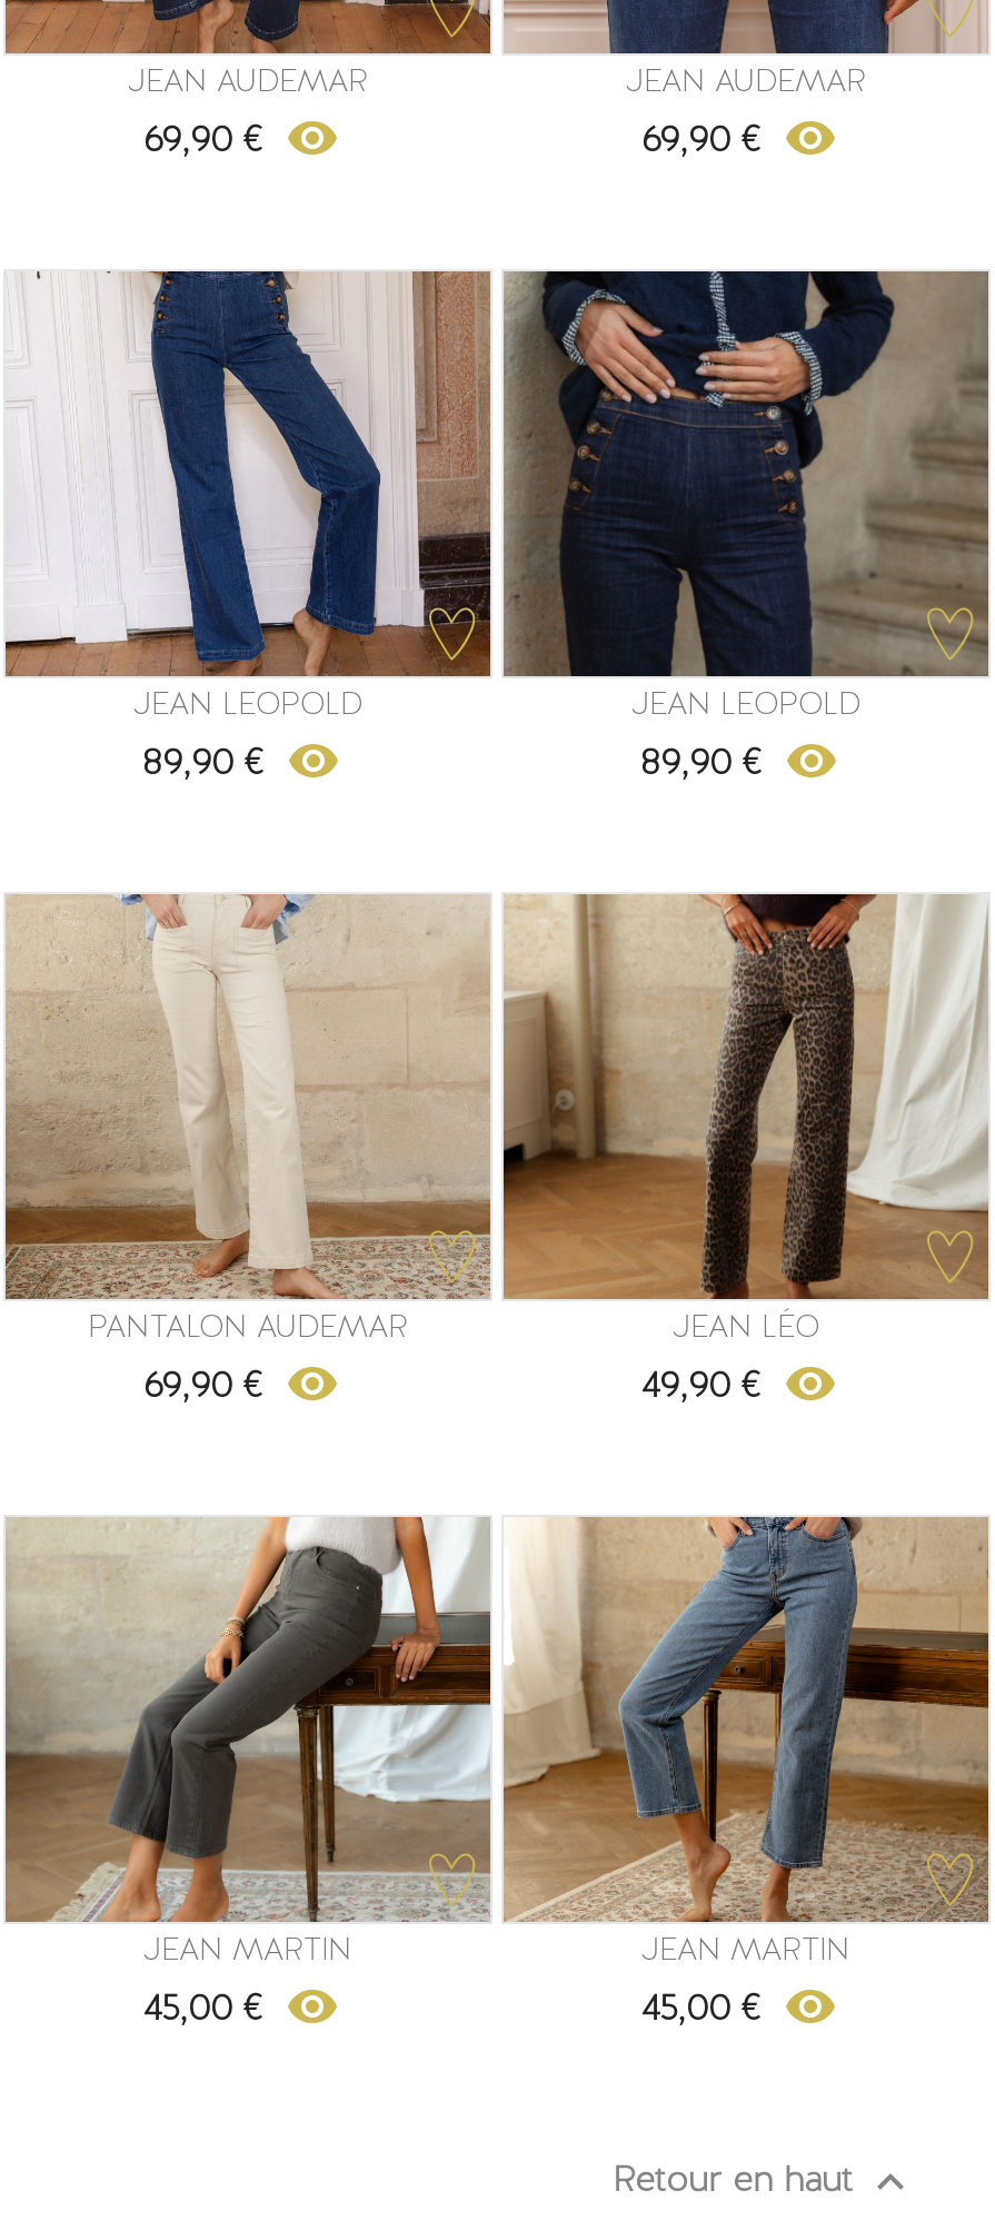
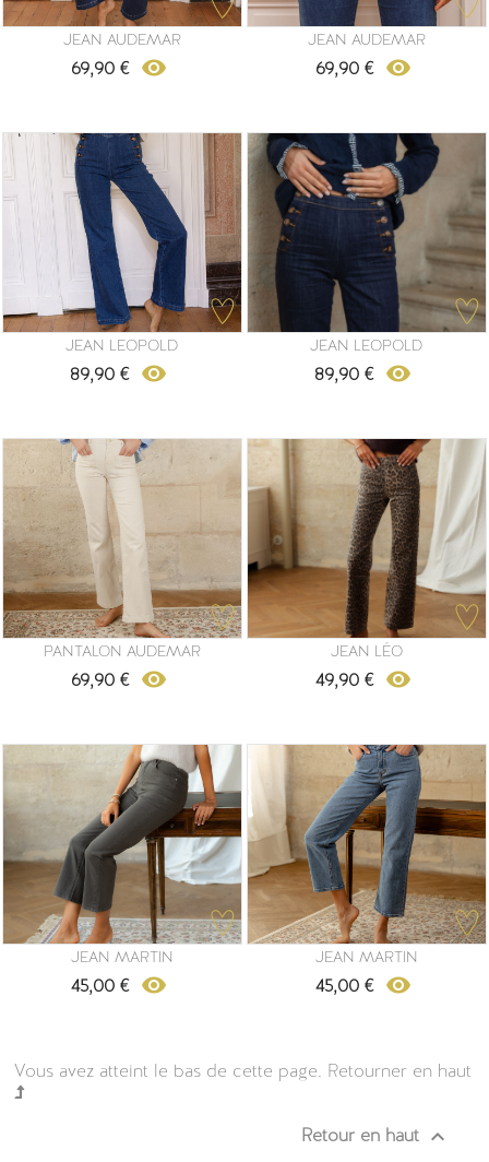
+ Vous avez atteint le bas de cette page. Retourner en haut
